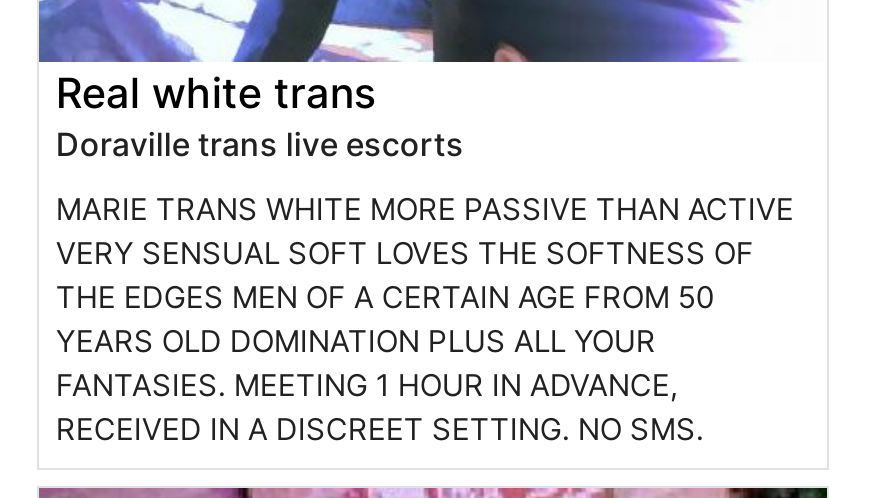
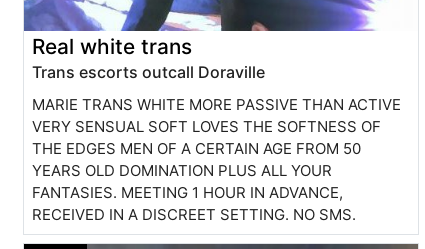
- Doraville trans live escorts
+ Trans escorts outcall Doraville
